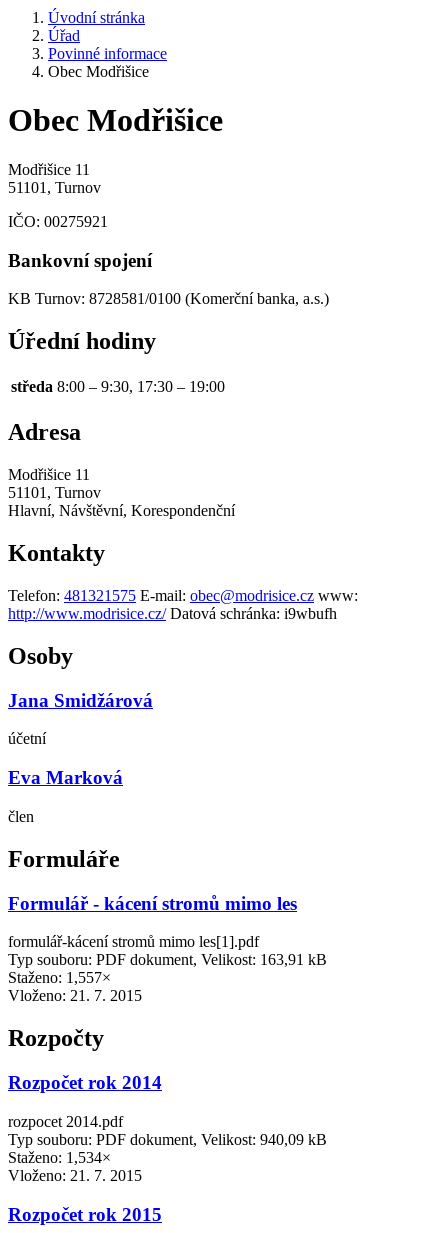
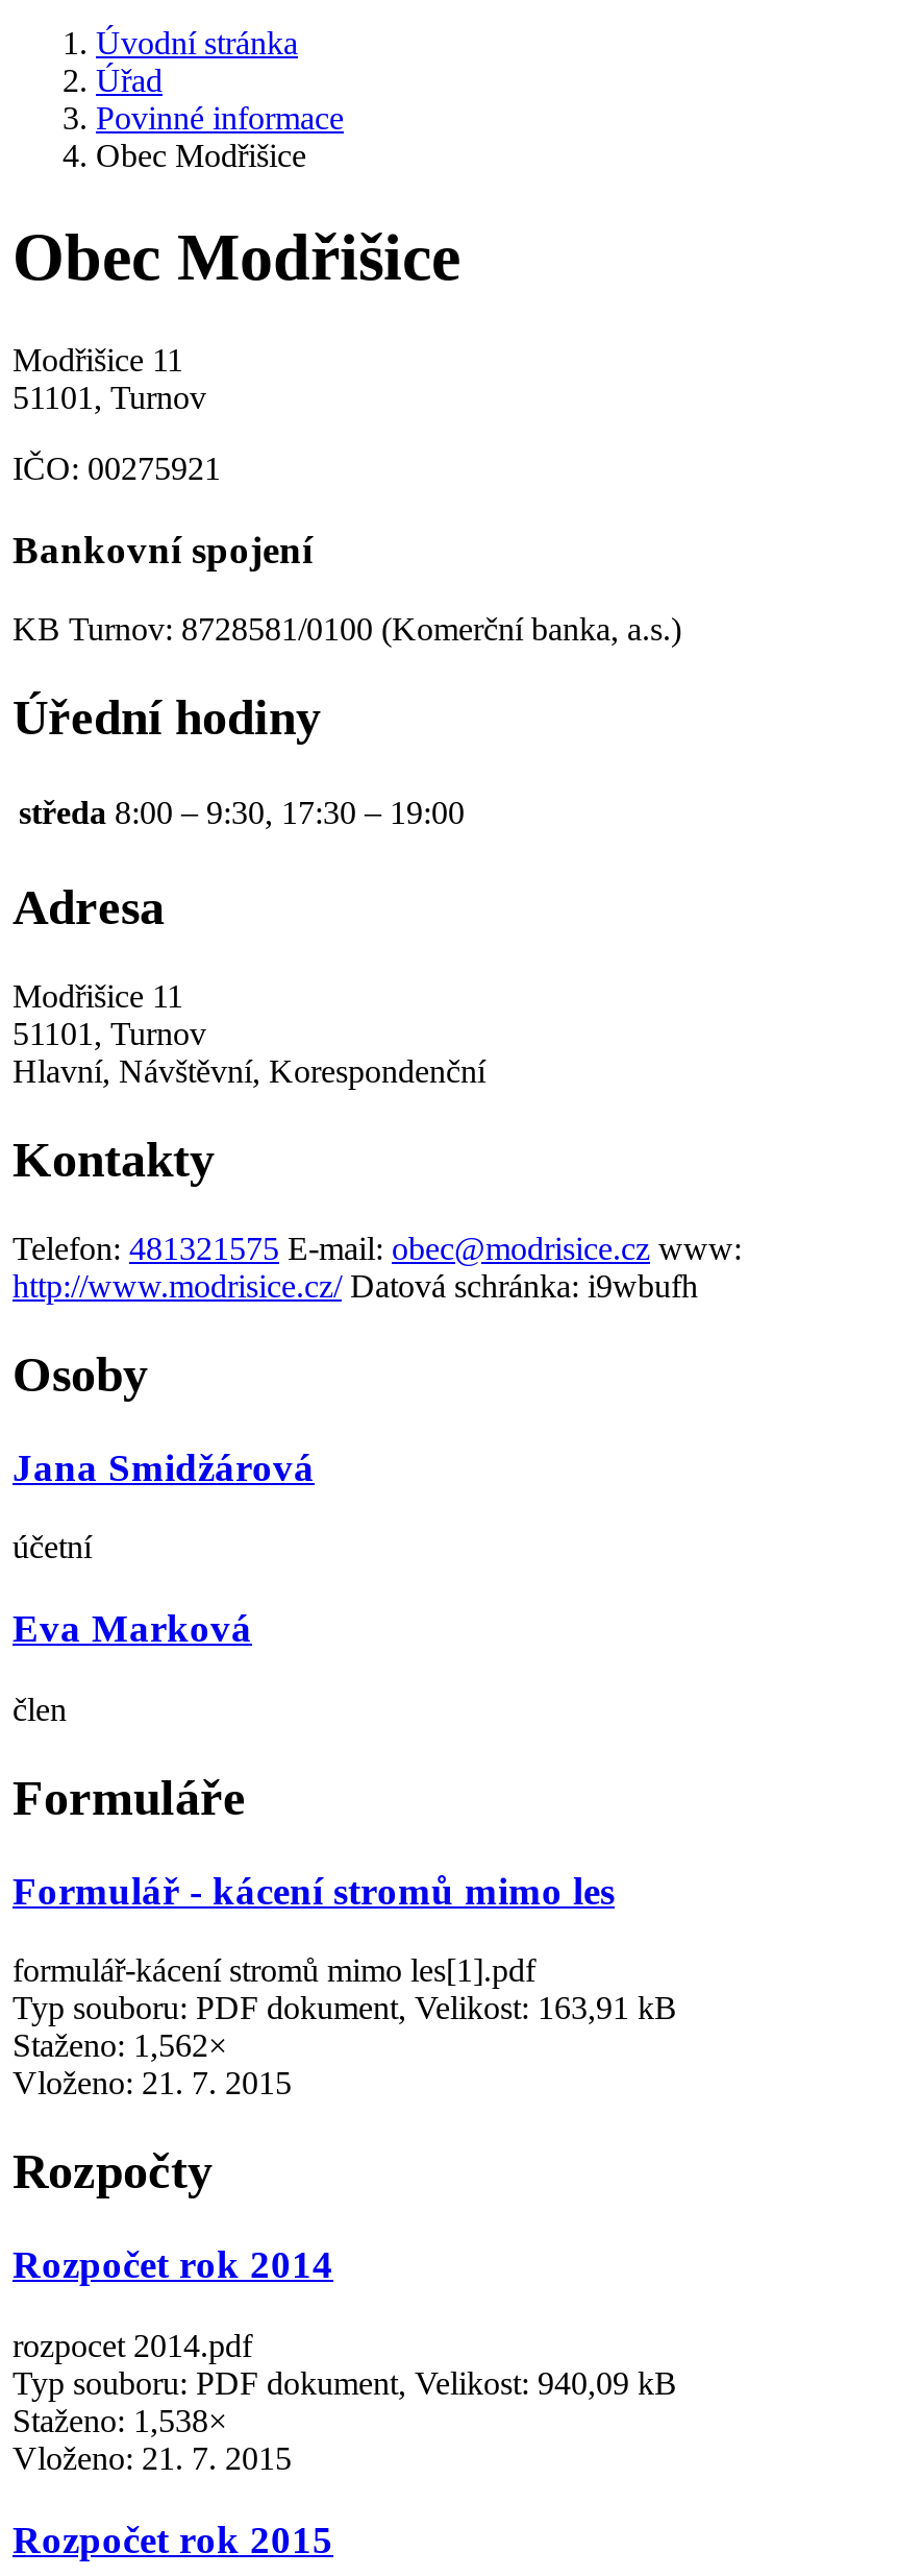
- Staženo: 1,557×
+ Staženo: 1,562×

- Staženo: 1,534×
+ Staženo: 1,538×
